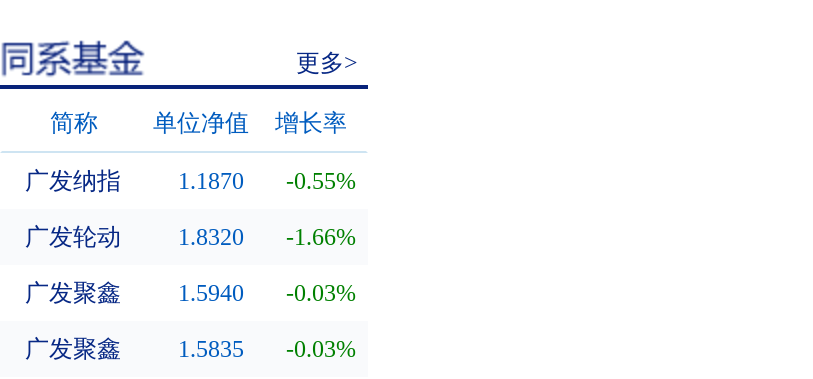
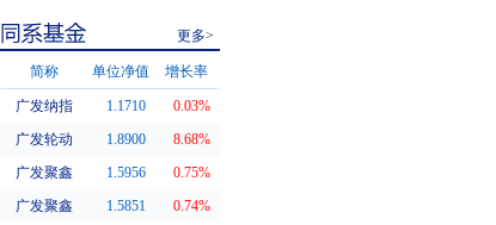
- 1.1870
+ 1.1710

- -0.55%
+ 0.03%

- 1.8320
+ 1.8900

- -1.66%
+ 8.68%

- 1.5940
+ 1.5956

- -0.03%
+ 0.75%

- 1.5835
+ 1.5851

- -0.03%
+ 0.74%
